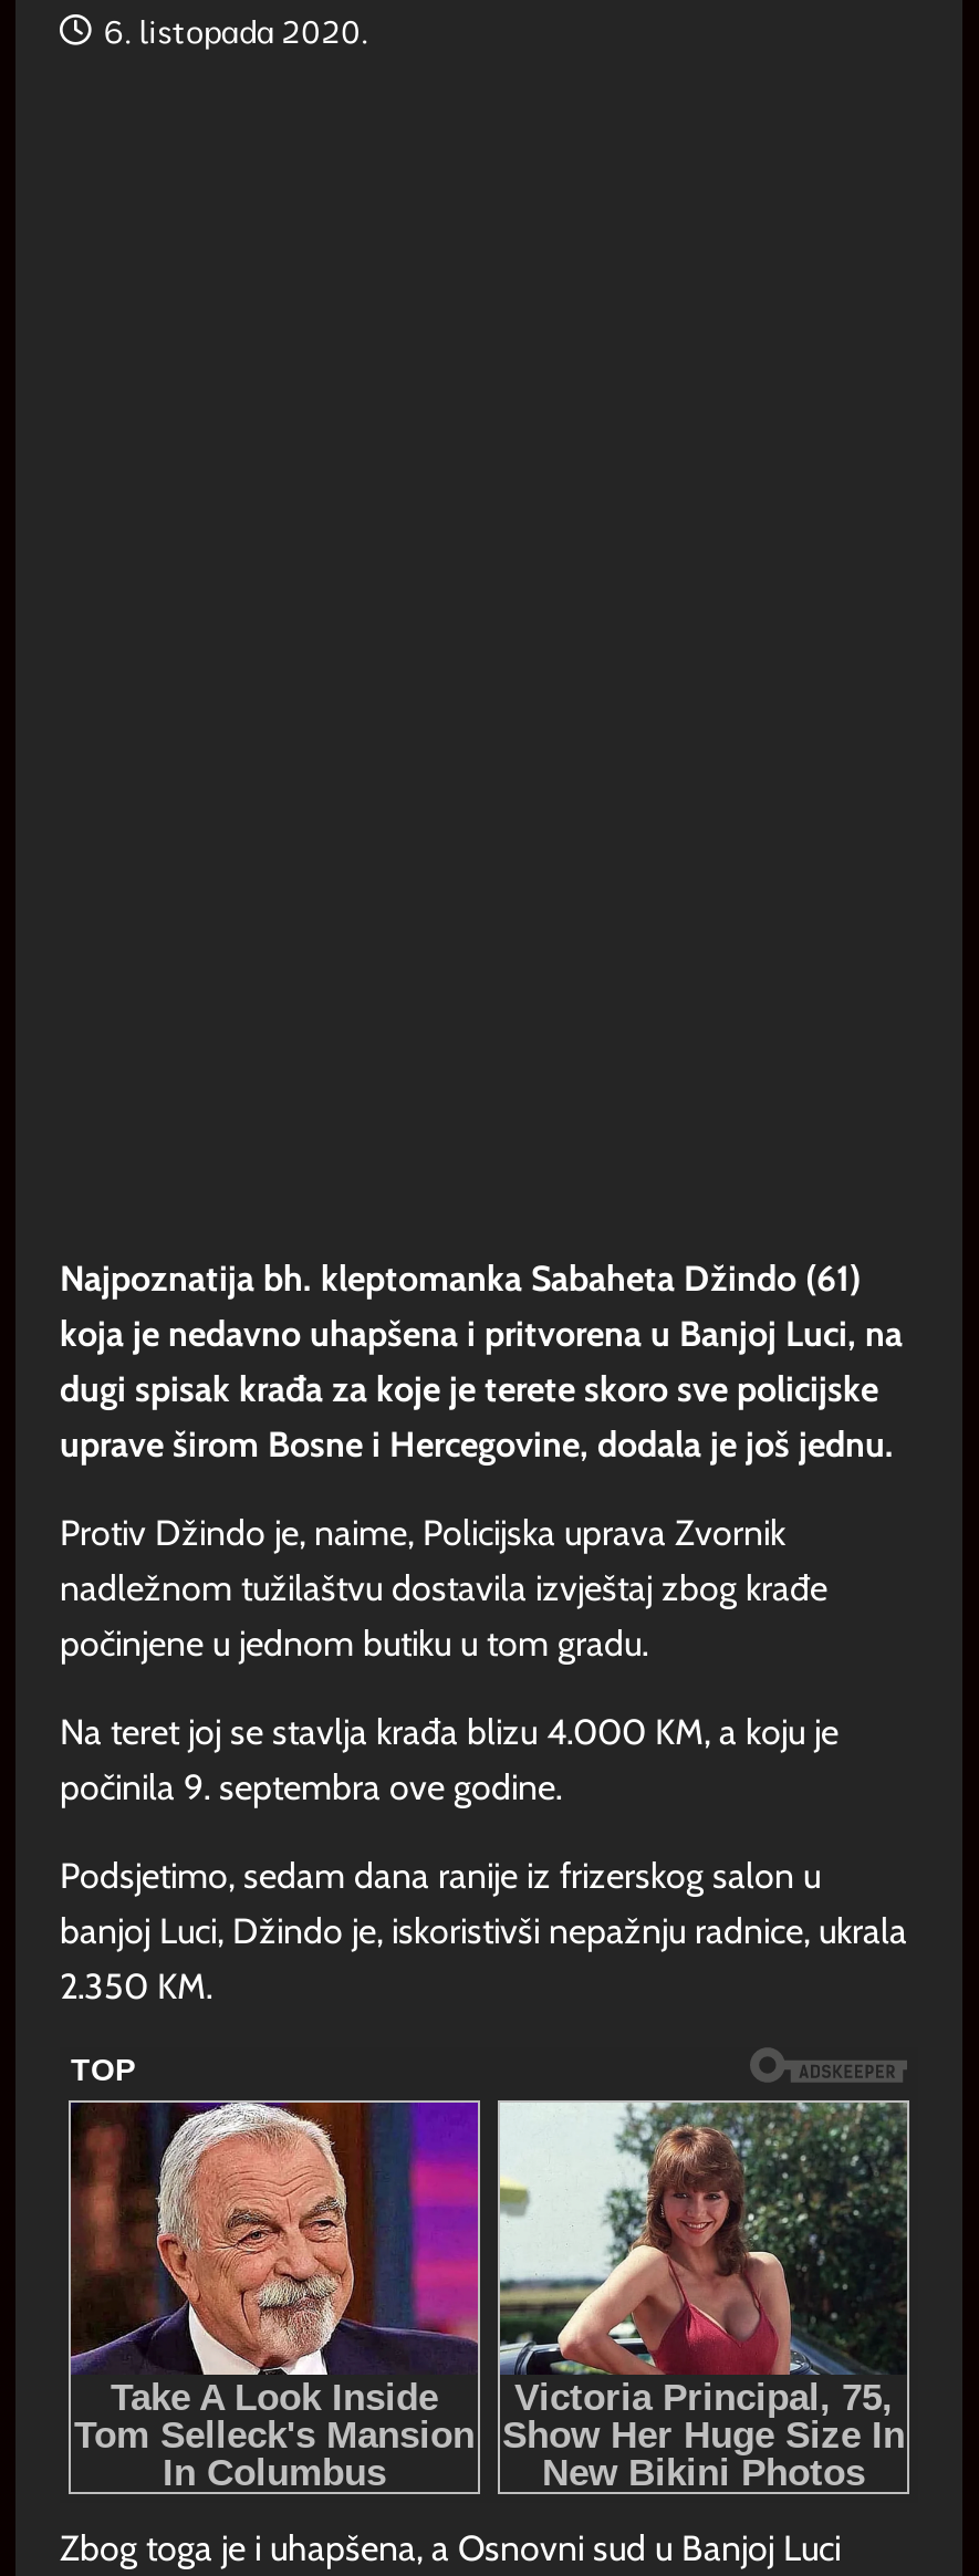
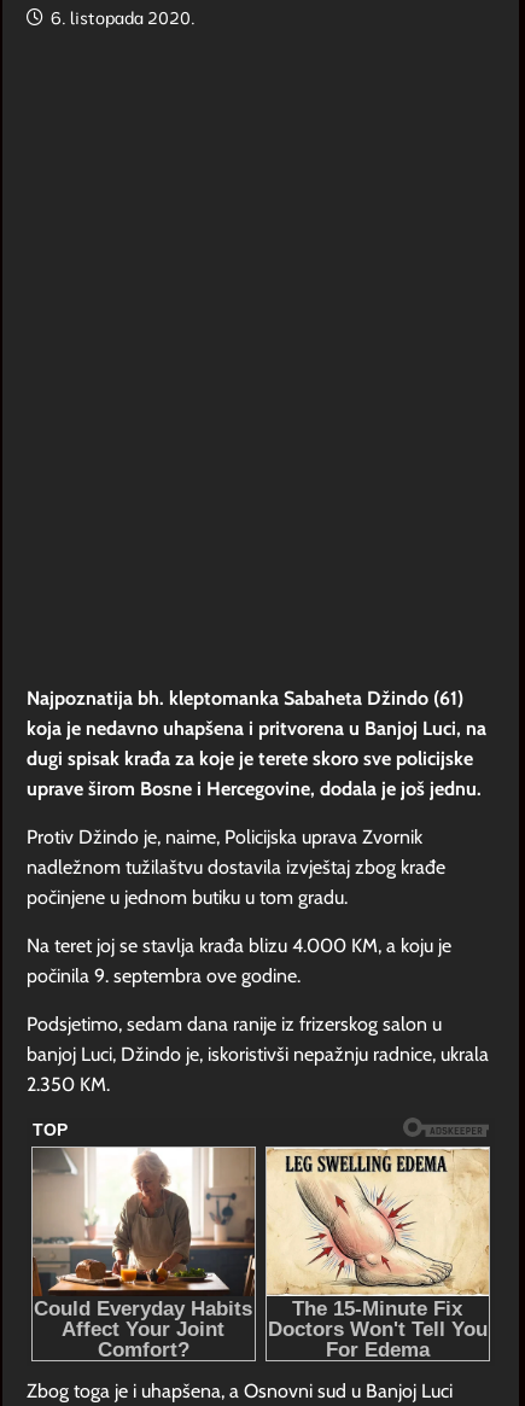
- [image]
+ [image]

- [image]
+ [image]
